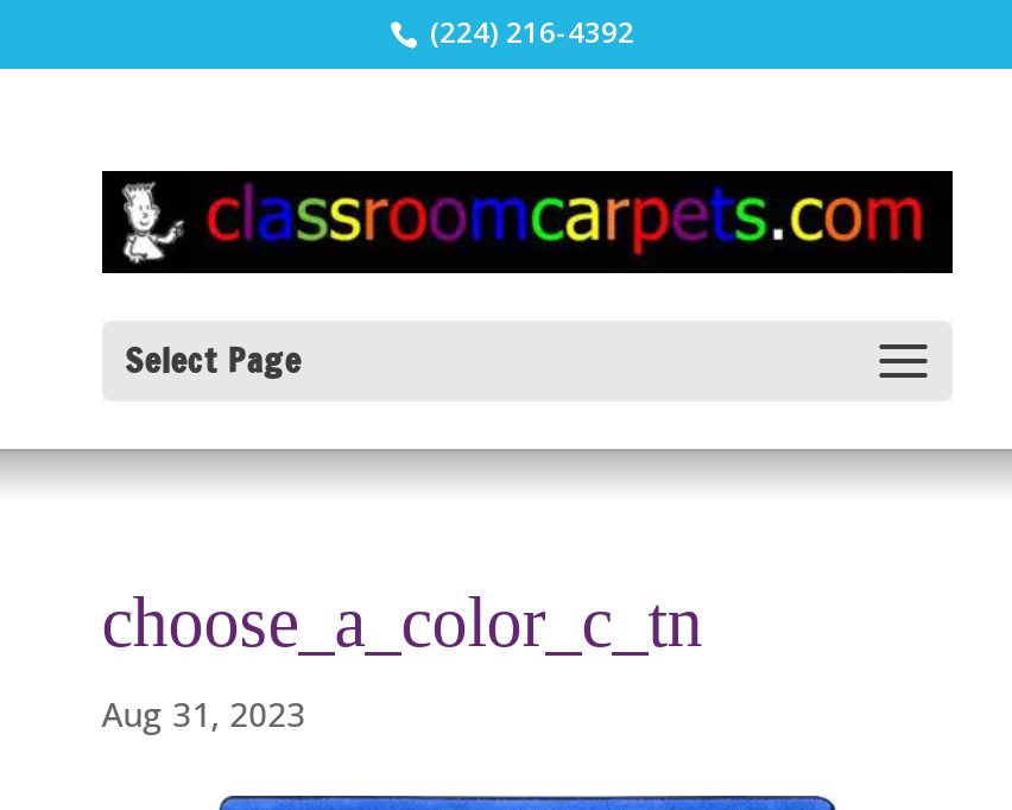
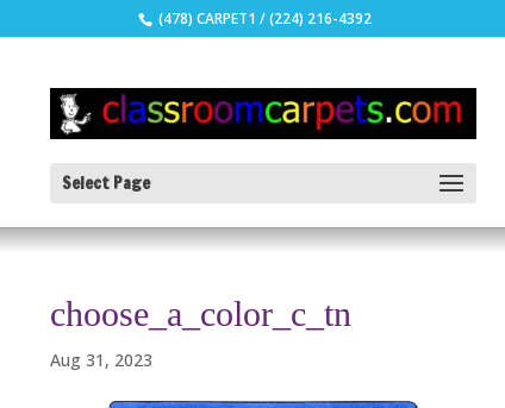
- (224) 216-4392
+ (478) CARPET1 / (224) 216-4392
